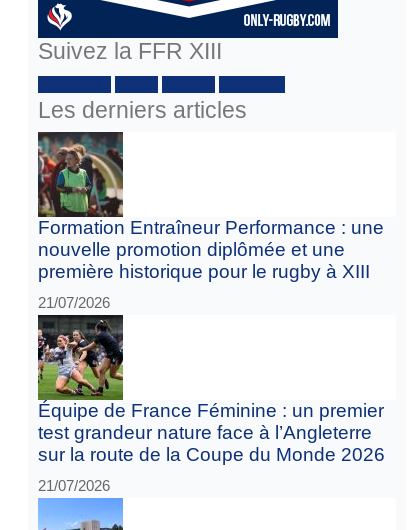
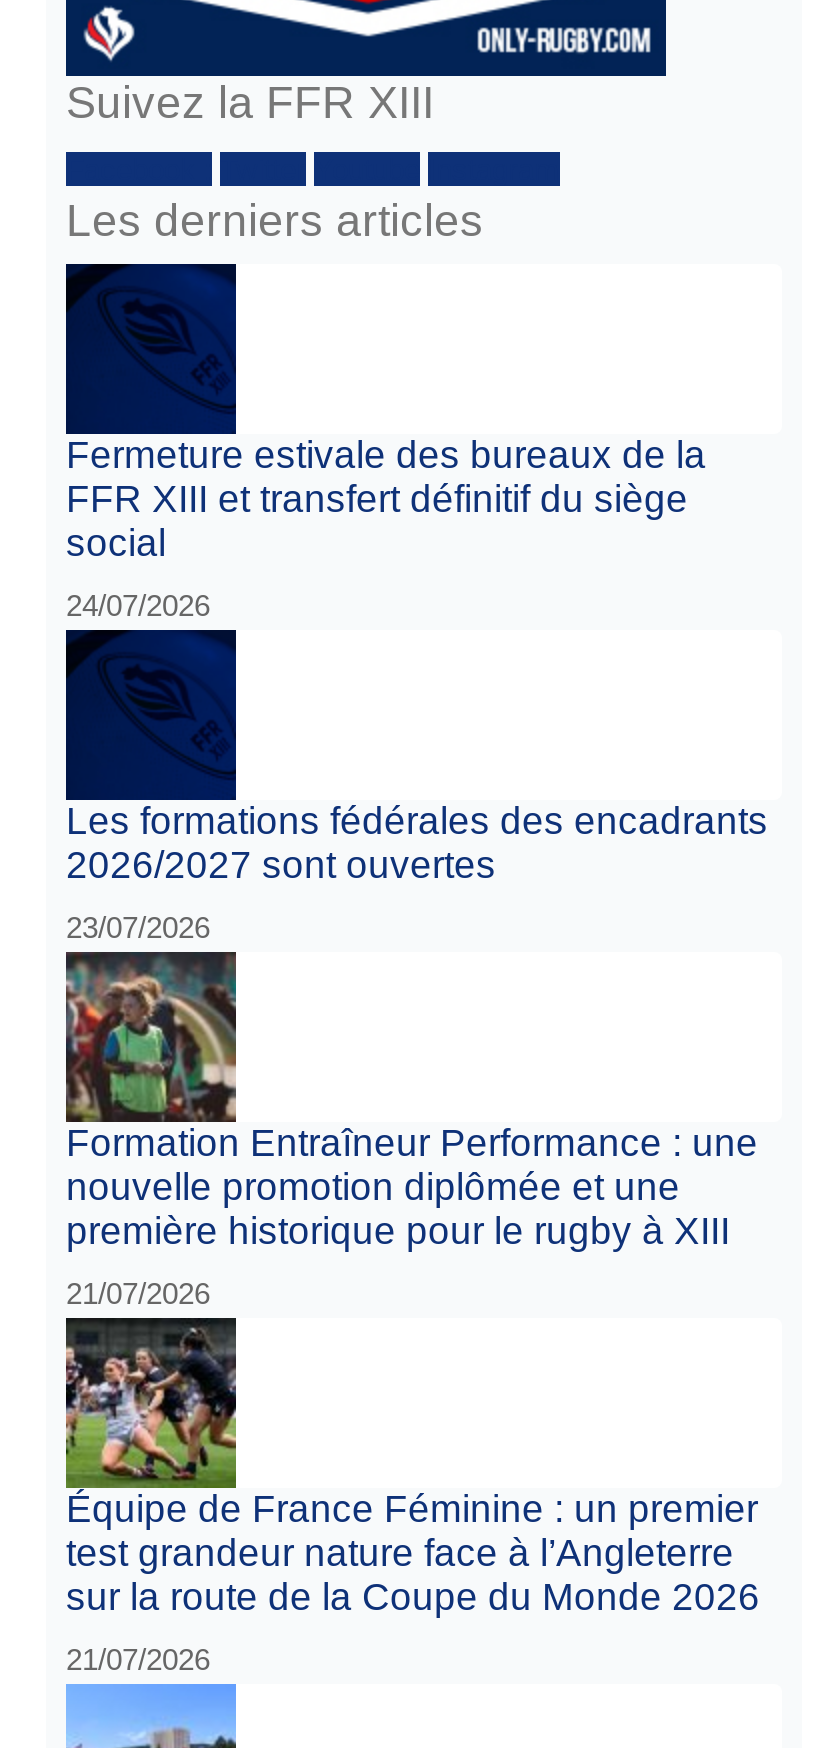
+ [image]
+ Les formations fédérales des encadrants
+ 2026/2027 sont ouvertes
+ 23/07/2026

+ [image]
+ Fermeture estivale des bureaux de la
+ FFR XIII et transfert définitif du siège
+ social
+ 24/07/2026
